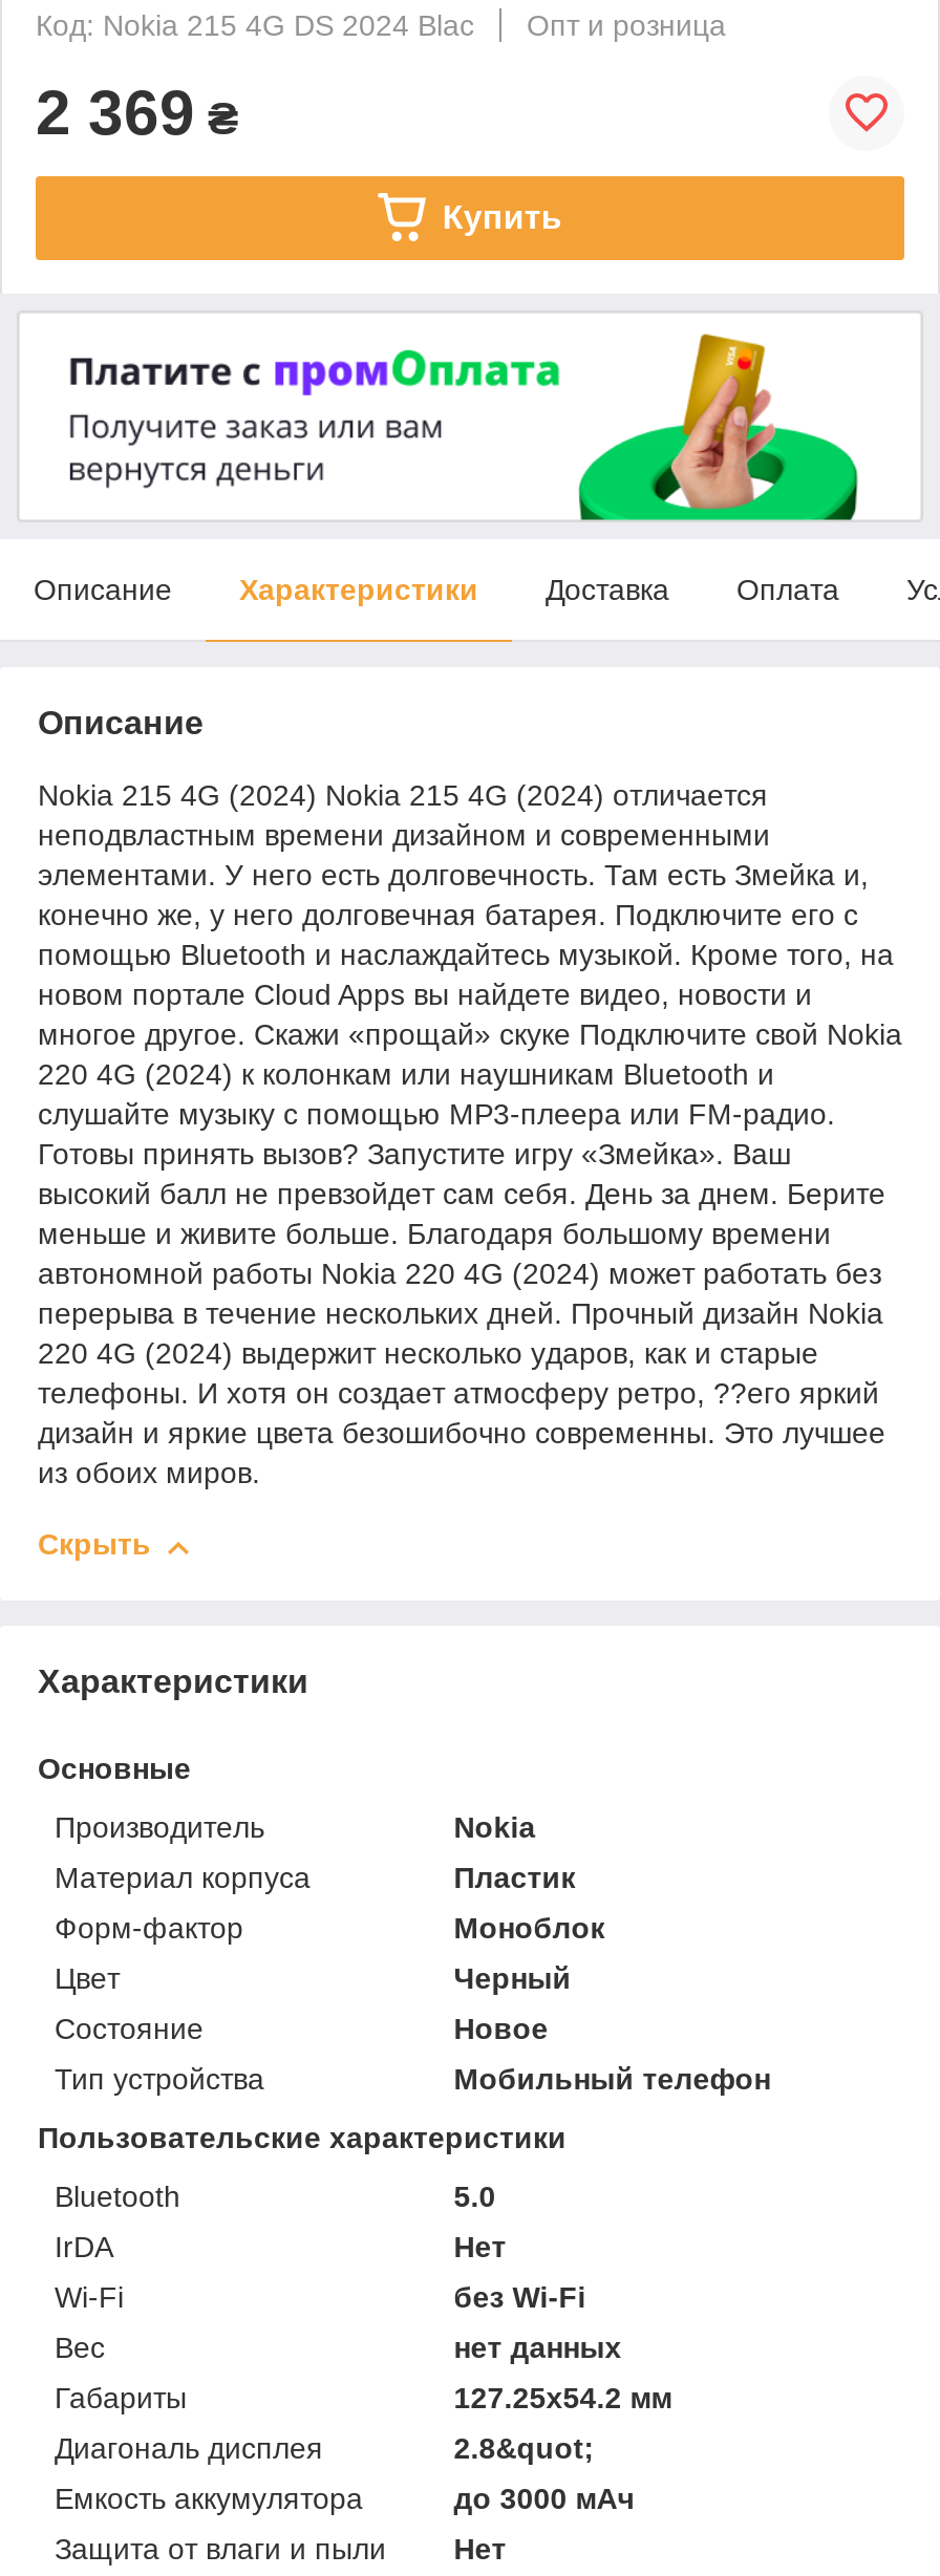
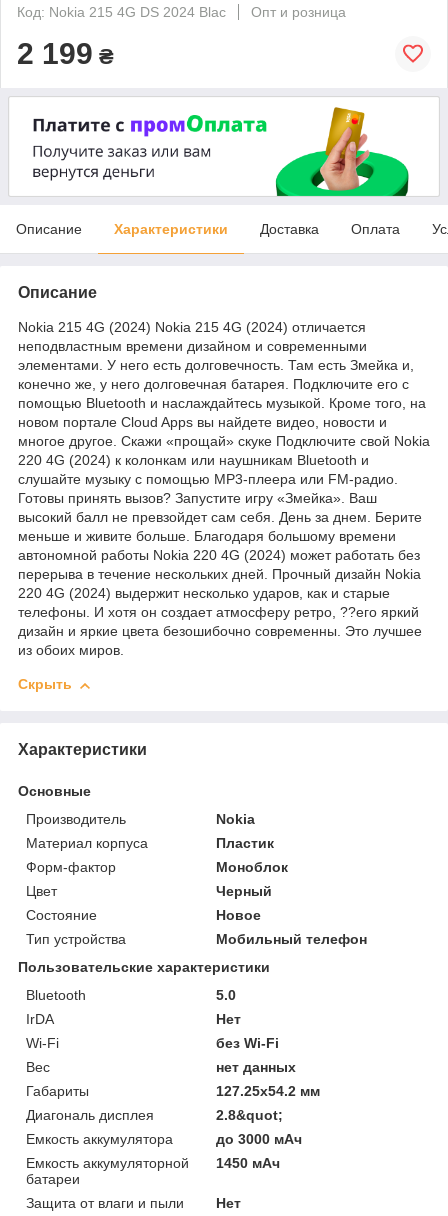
- 2 369 ₴
- Купить
+ 2 199 ₴

moved up: [image] | Описание | Характеристики | ... | Емкость аккумулятора | до 3000 мАч

+ Емкость аккумуляторной
+ батареи

+ 1450 мАч
